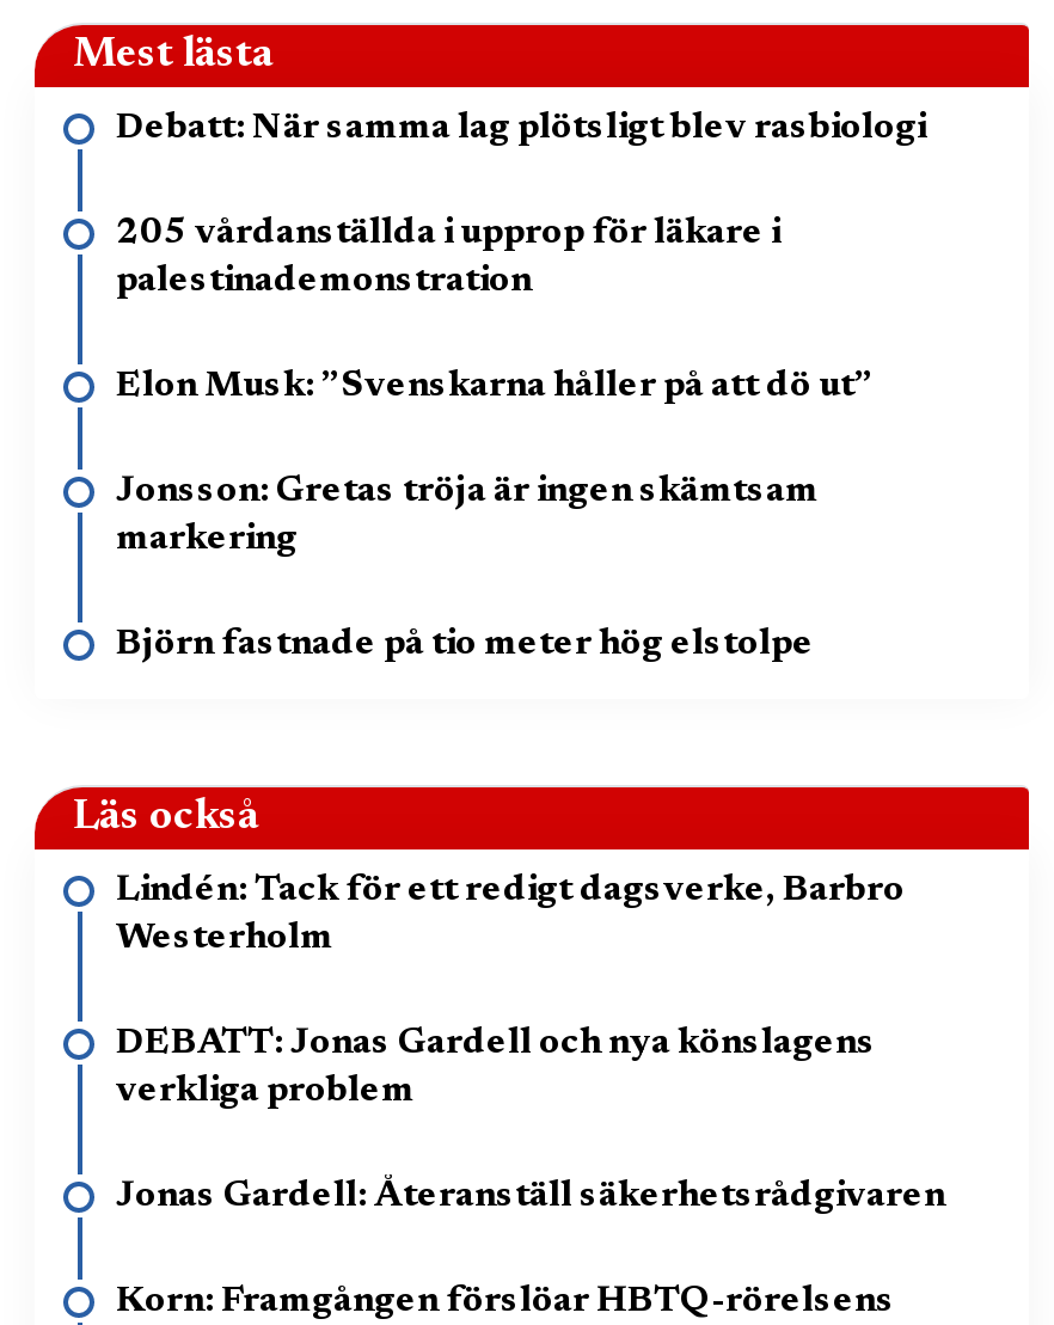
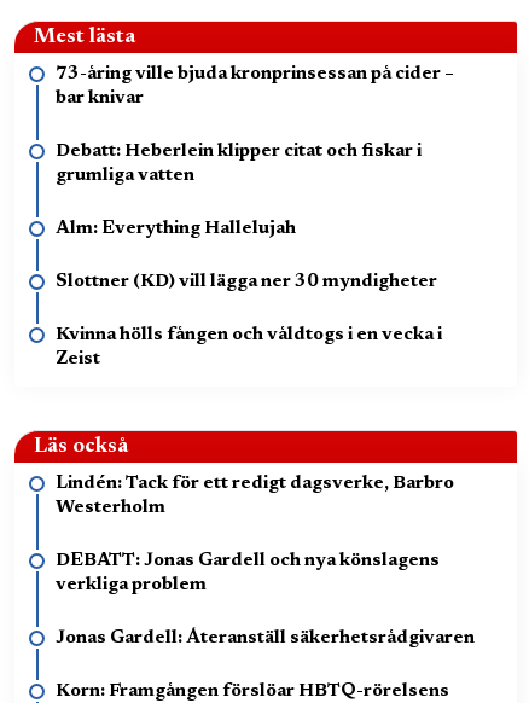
- Debatt: När samma lag plötsligt blev rasbiologi
+ 73-åring ville bjuda kronprinsessan på cider –
+ bar knivar

- 205 vårdanställda i upprop för läkare i
- palestinademonstration
+ Debatt: Heberlein klipper citat och fiskar i
+ grumliga vatten

- Elon Musk: ”Svenskarna håller på att dö ut”
+ Alm: Everything Hallelujah

- Jonsson: Gretas tröja är ingen skämtsam
- markering
+ Slottner (KD) vill lägga ner 30 myndigheter

- Björn fastnade på tio meter hög elstolpe
+ Kvinna hölls fången och våldtogs i en vecka i
+ Zeist
